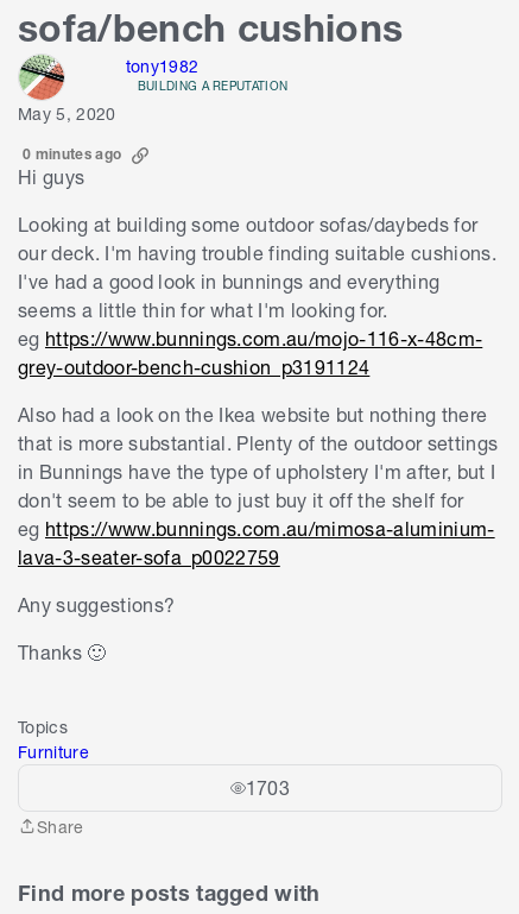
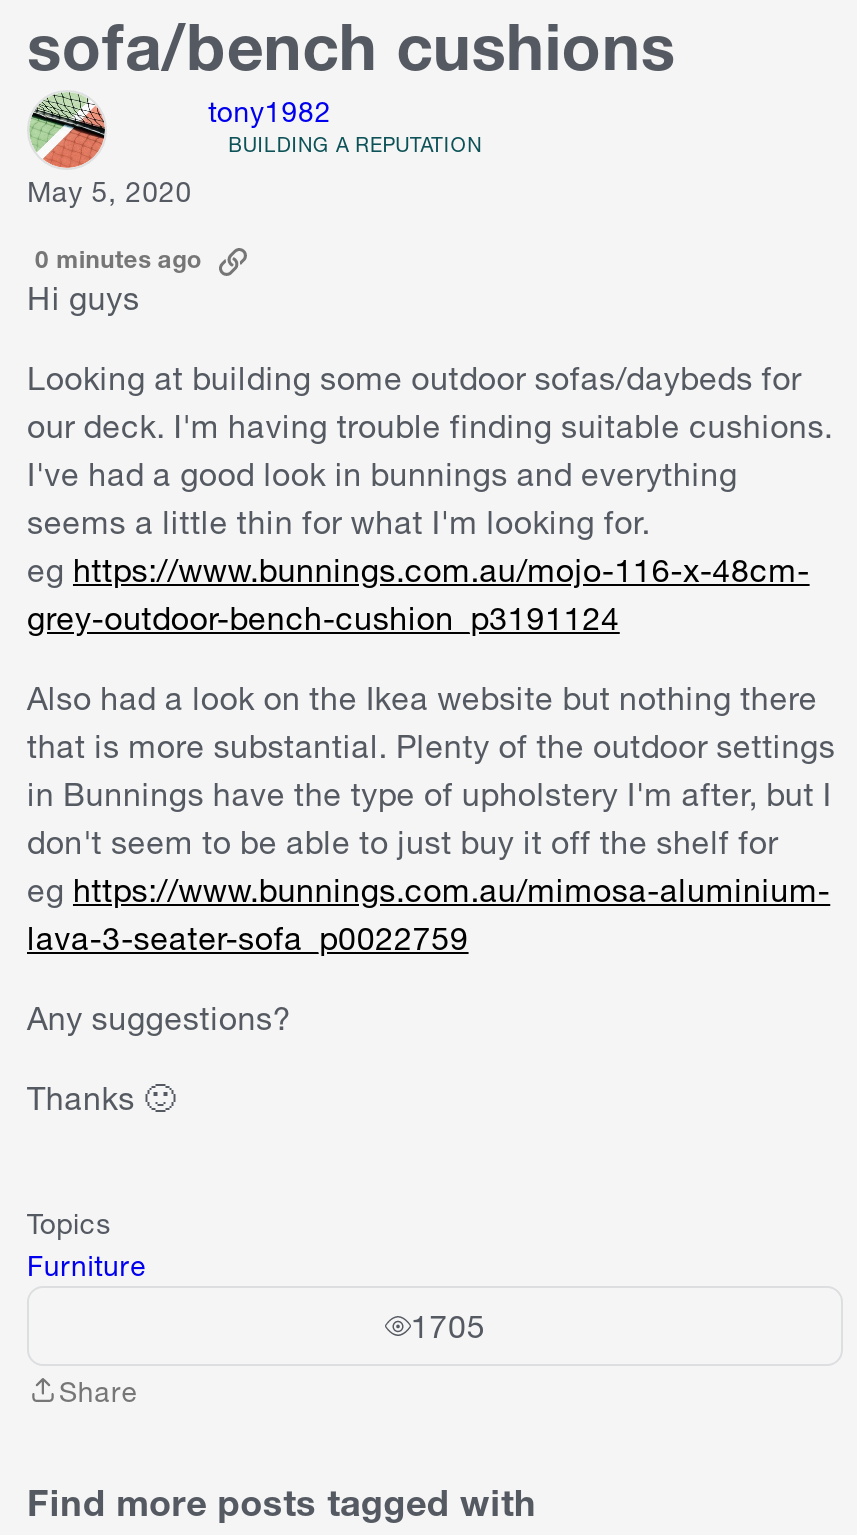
- 1703
+ 1705
